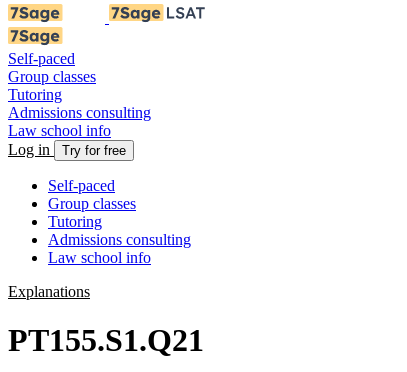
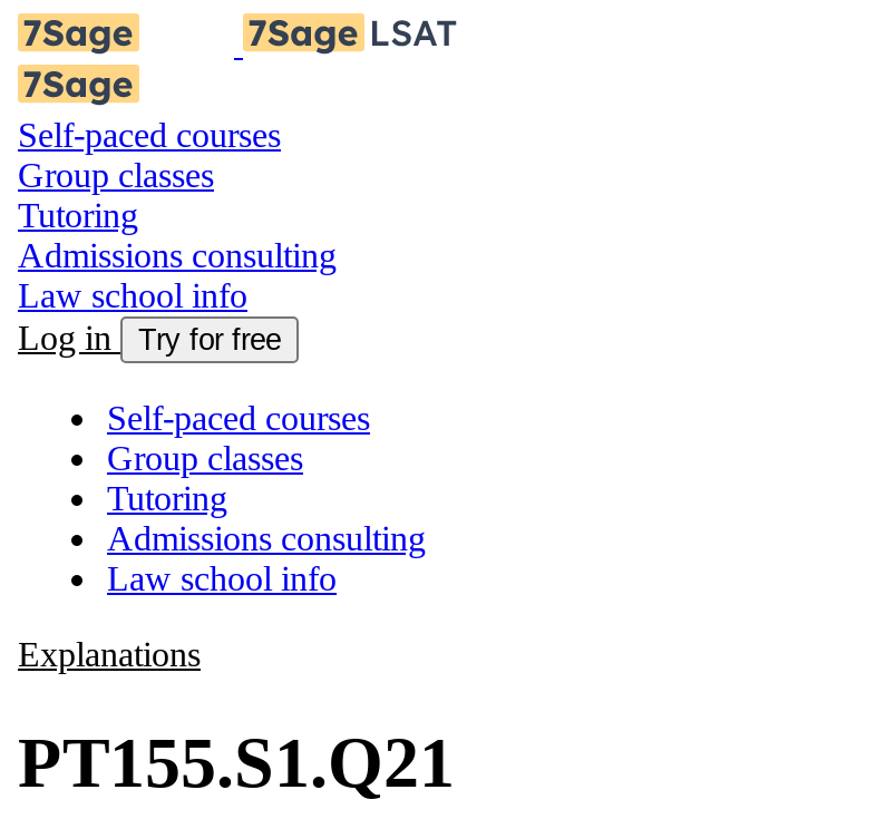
- Self-paced
+ Self-paced courses

- Self-paced
+ Self-paced courses
